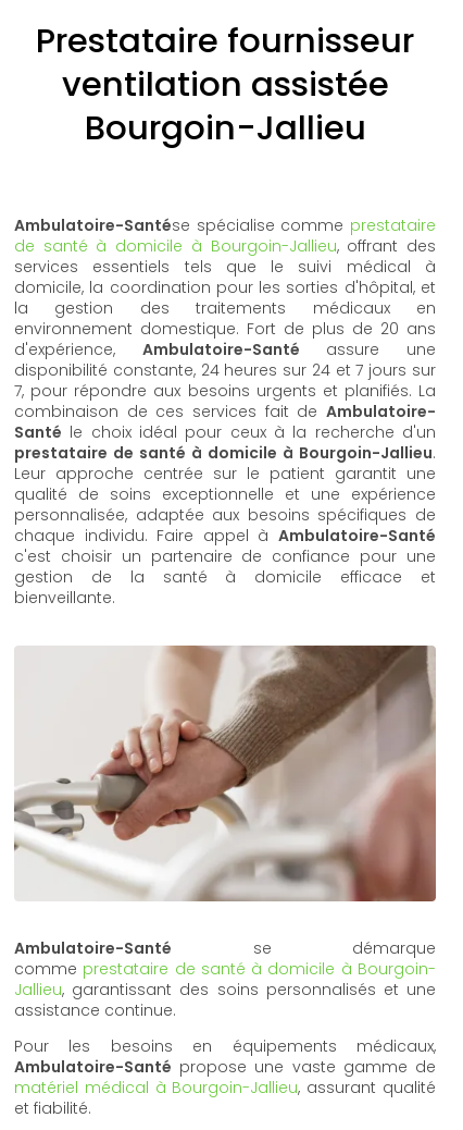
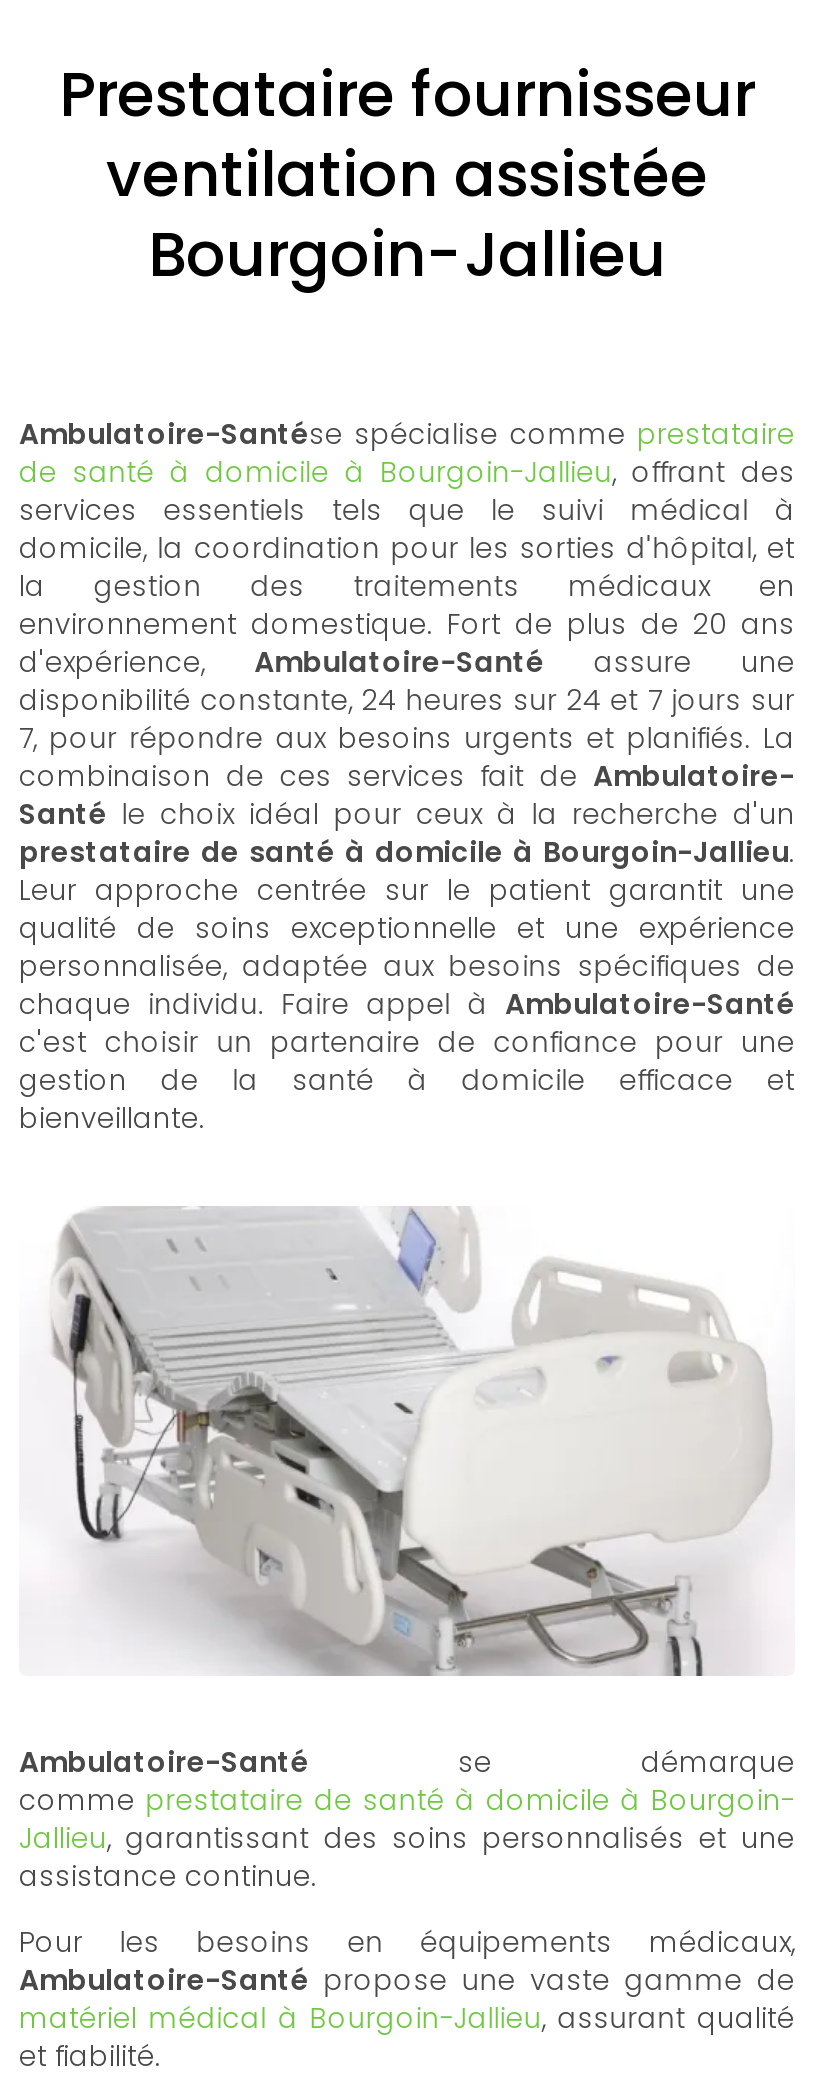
- [image]
+ [image]
